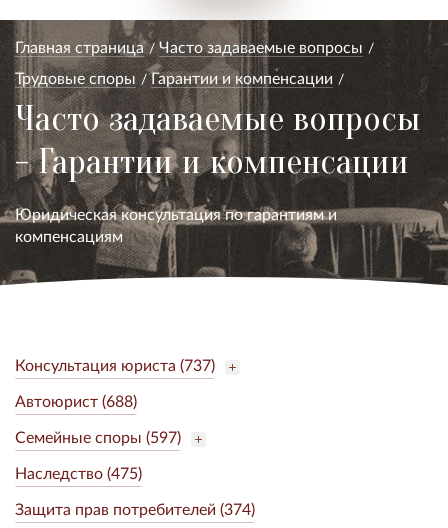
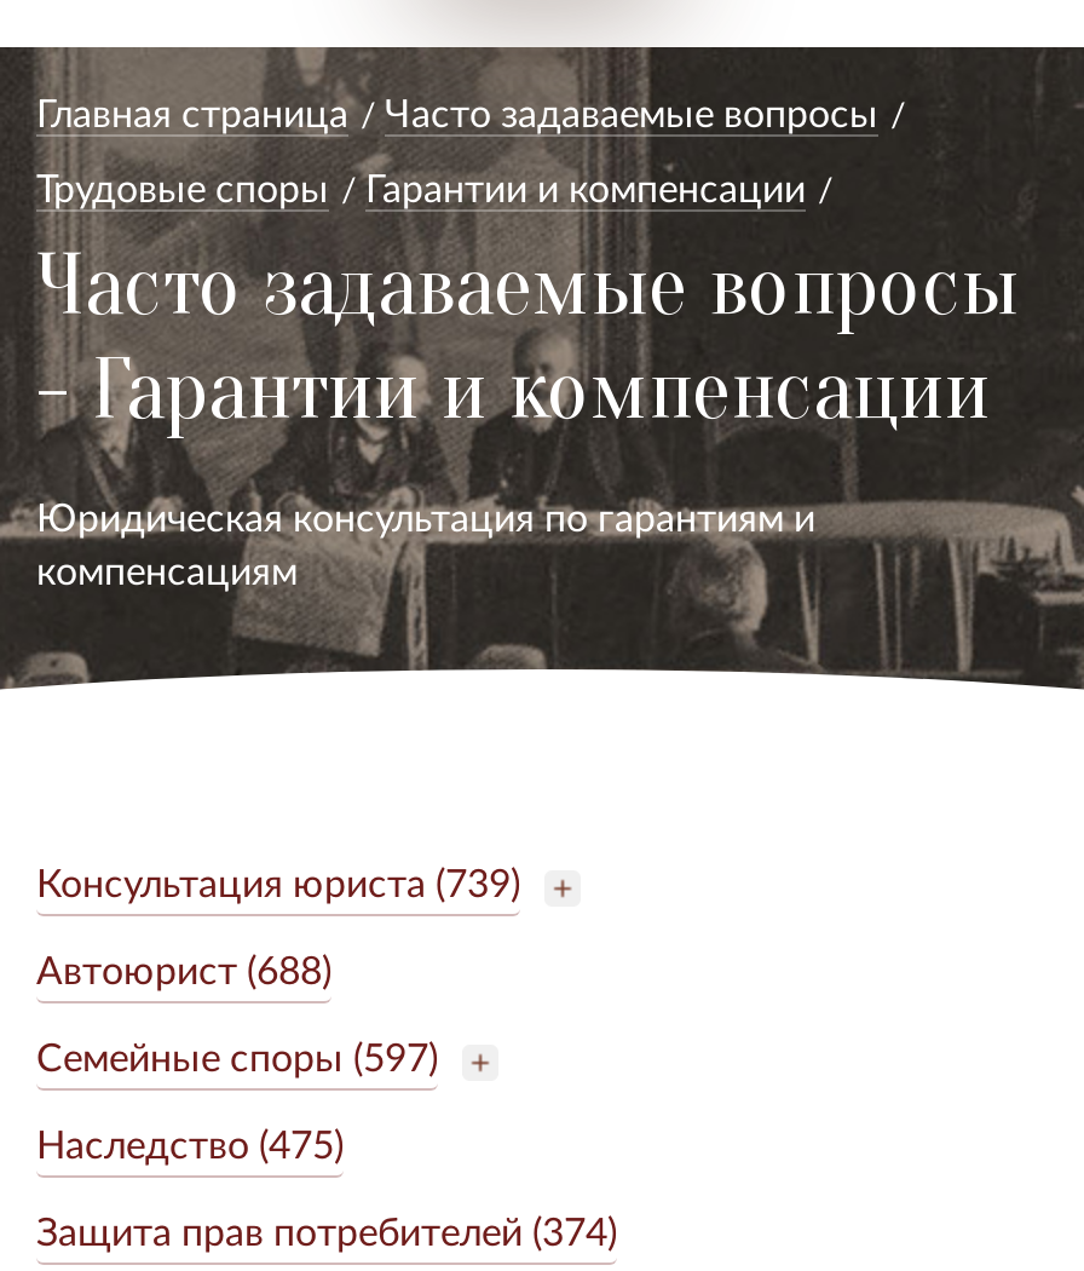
- Консультация юриста (737)
+ Консультация юриста (739)
